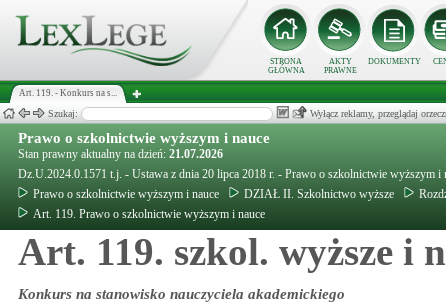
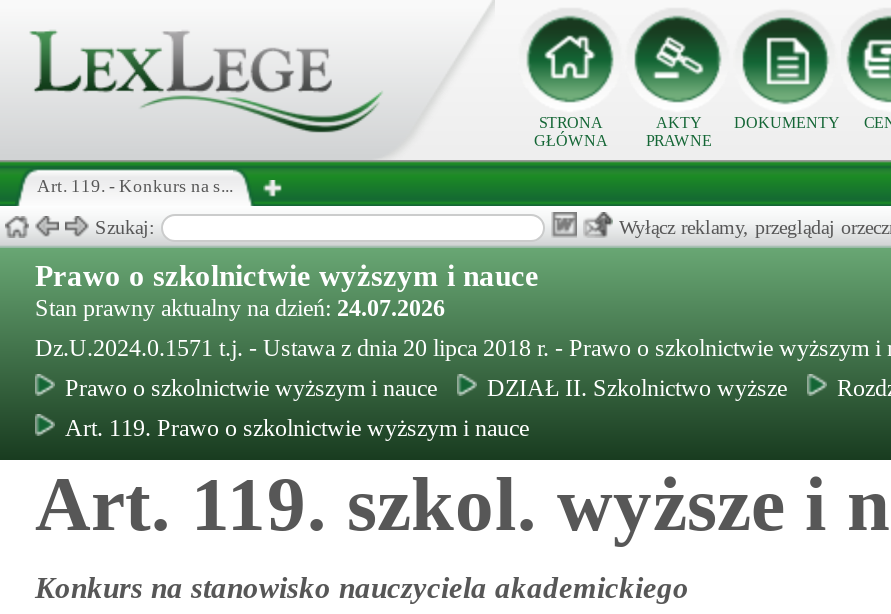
- Stan prawny aktualny na dzień: 21.07.2026
+ Stan prawny aktualny na dzień: 24.07.2026
